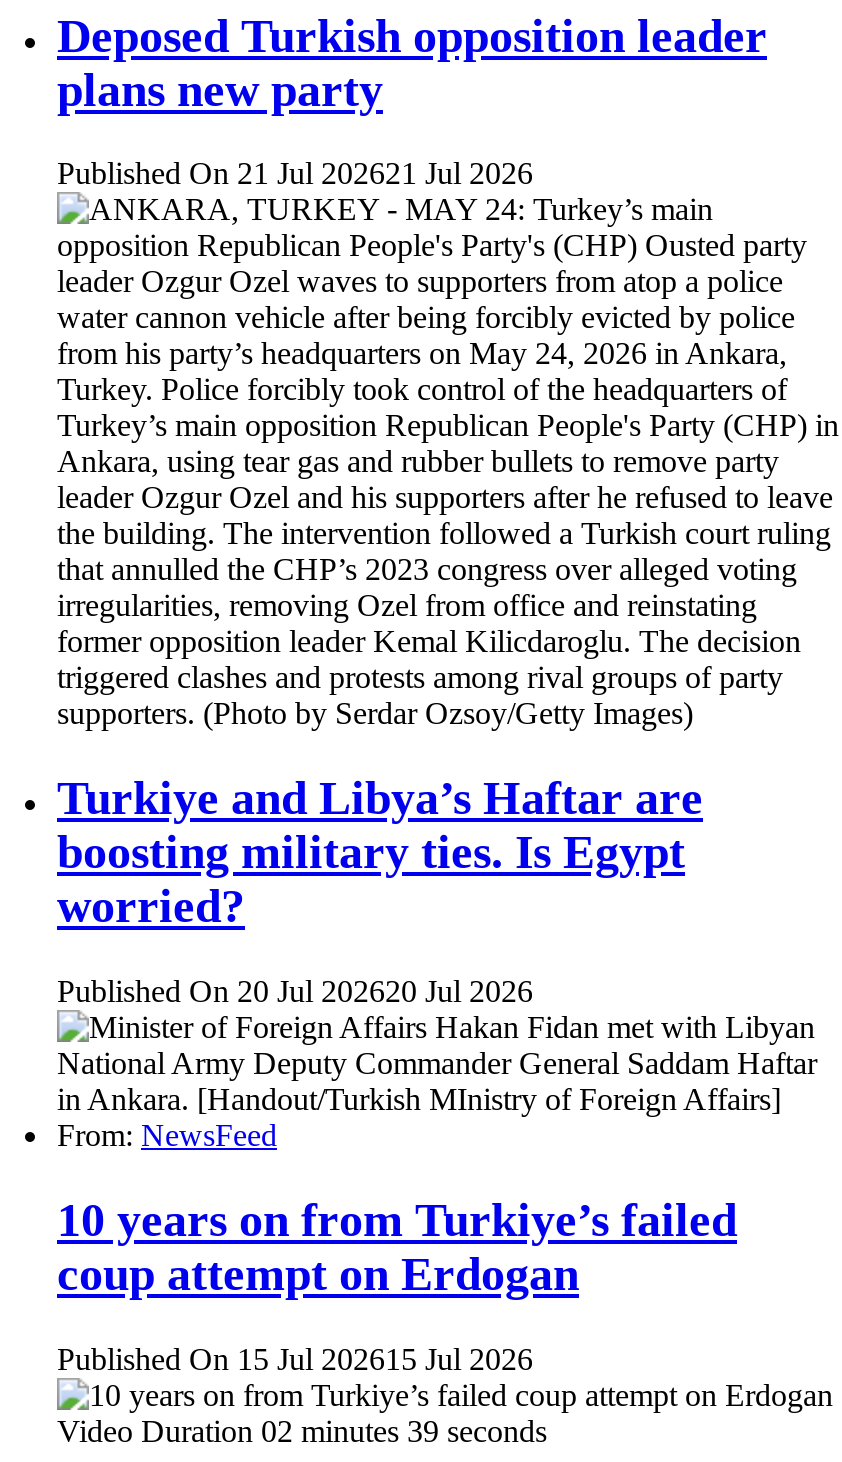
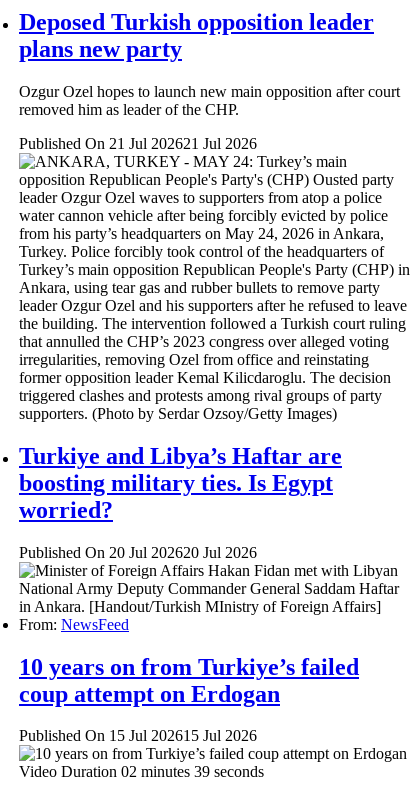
+ Ozgur Ozel hopes to launch new main opposition after court
+ removed him as leader of the CHP.
